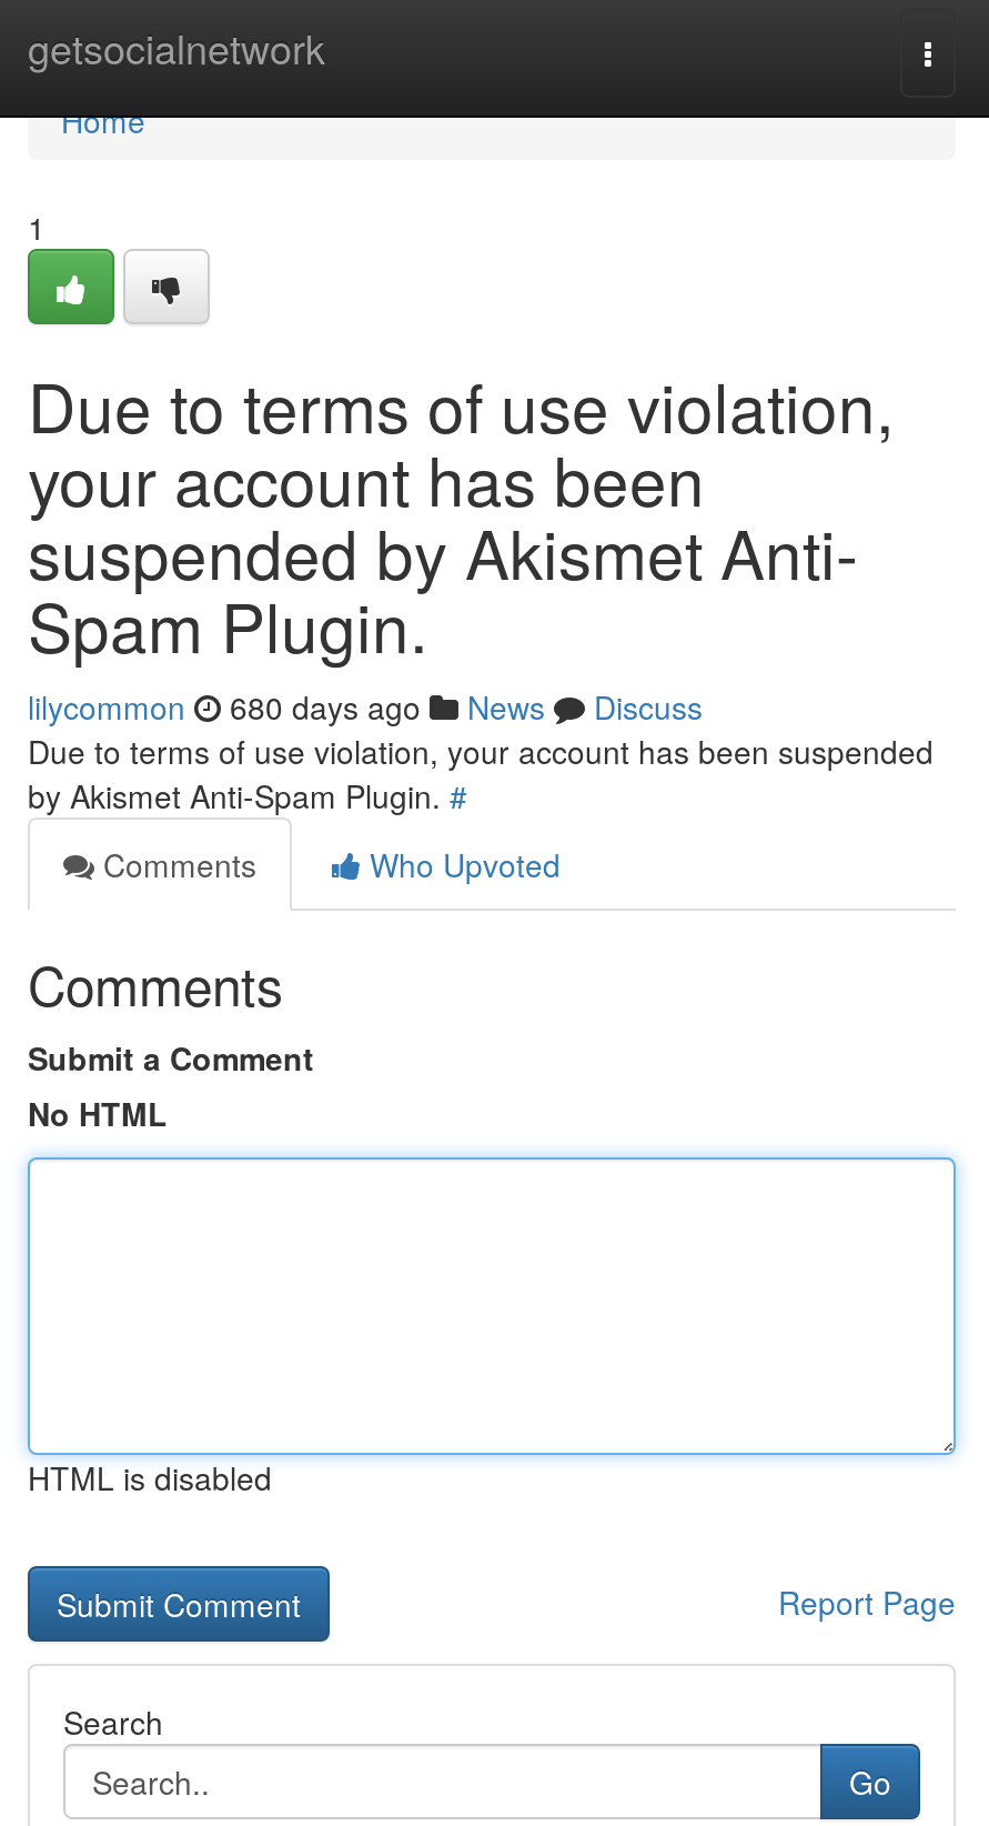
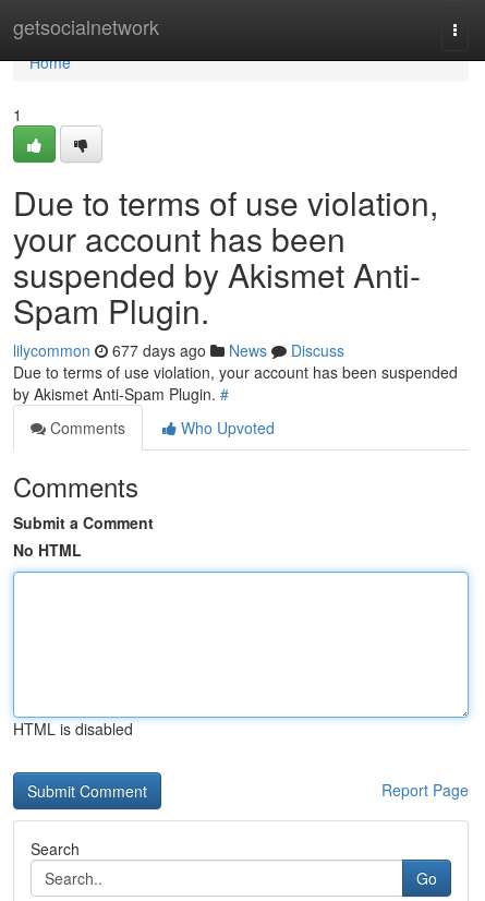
- lilycommon 680 days ago News Discuss
+ lilycommon 677 days ago News Discuss
